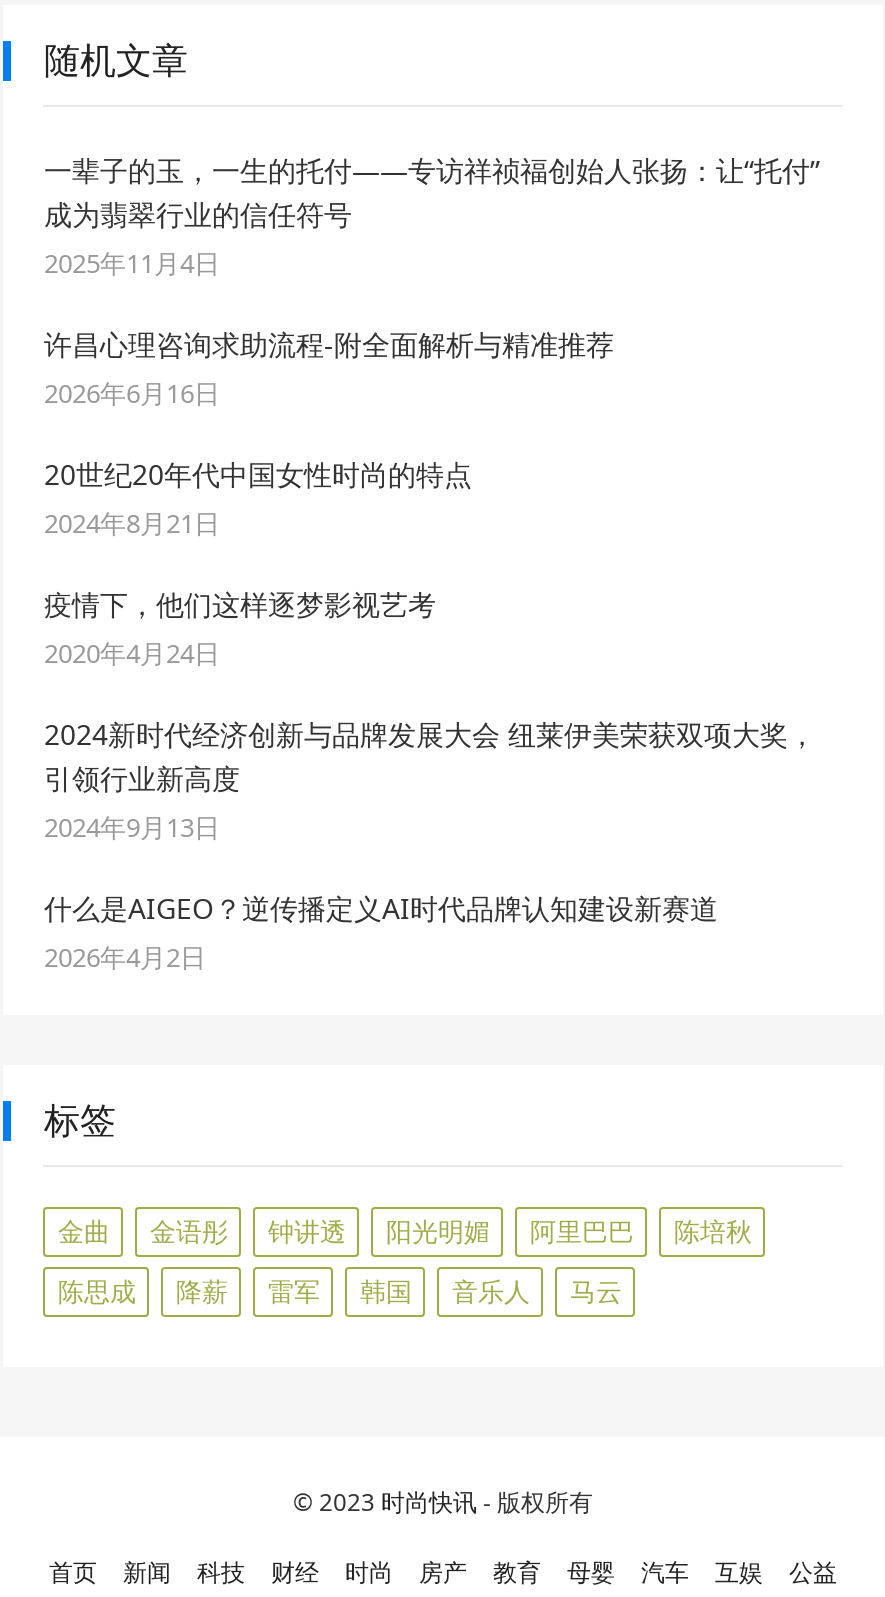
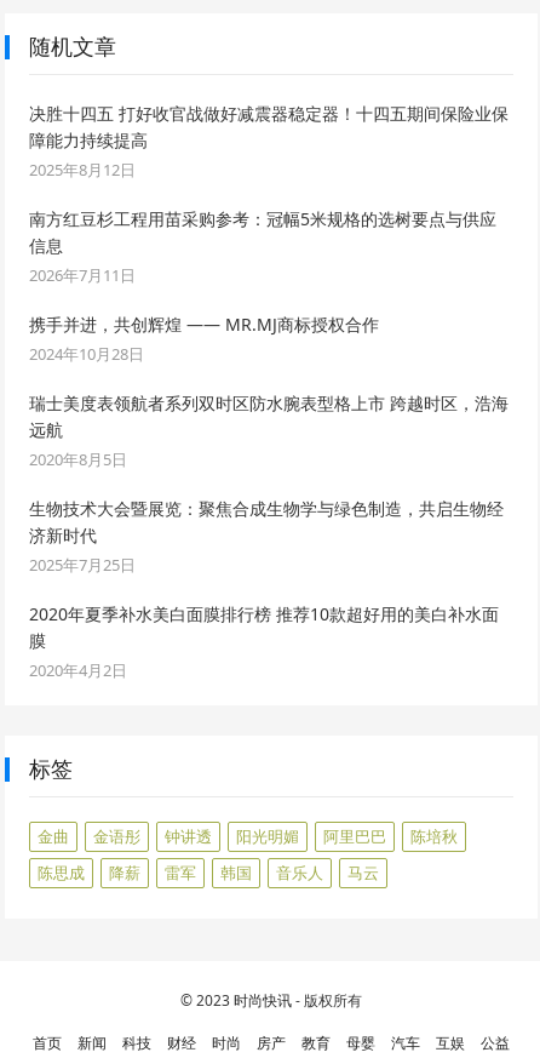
- 一辈子的玉，一生的托付——专访祥祯福创始人张扬：让“托付”
- 成为翡翠行业的信任符号
- 2025年11月4日
+ 决胜十四五 打好收官战做好减震器稳定器！十四五期间保险业保
+ 障能力持续提高
+ 2025年8月12日

- 许昌心理咨询求助流程-附全面解析与精准推荐
- 2026年6月16日
+ 南方红豆杉工程用苗采购参考：冠幅5米规格的选树要点与供应
+ 信息
+ 2026年7月11日

- 20世纪20年代中国女性时尚的特点
- 2024年8月21日
+ 携手并进，共创辉煌 —— MR.MJ商标授权合作
+ 2024年10月28日

- 疫情下，他们这样逐梦影视艺考
- 2020年4月24日
+ 瑞士美度表领航者系列双时区防水腕表型格上市 跨越时区，浩海
+ 远航
+ 2020年8月5日

- 2024新时代经济创新与品牌发展大会 纽莱伊美荣获双项大奖，
- 引领行业新高度
- 2024年9月13日
+ 生物技术大会暨展览：聚焦合成生物学与绿色制造，共启生物经
+ 济新时代
+ 2025年7月25日

- 什么是AIGEO？逆传播定义AI时代品牌认知建设新赛道
- 2026年4月2日
+ 2020年夏季补水美白面膜排行榜 推荐10款超好用的美白补水面
+ 膜
+ 2020年4月2日
